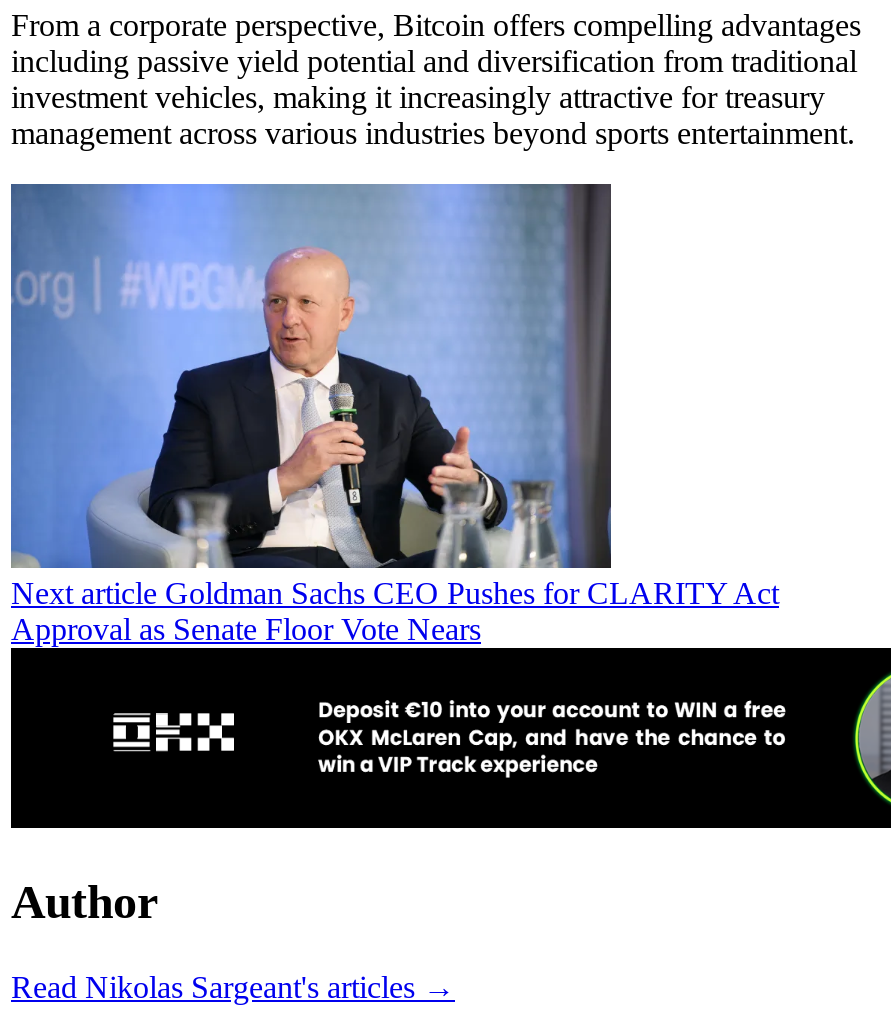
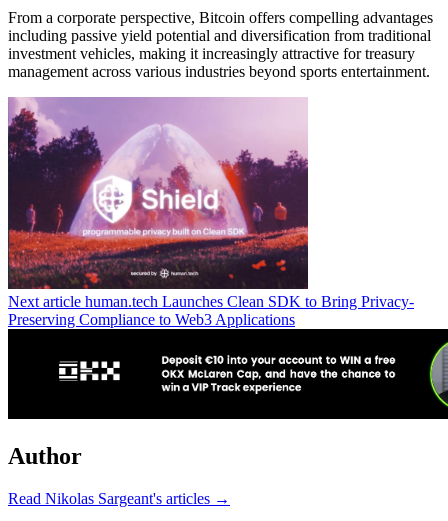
- [image]
- Next article Goldman Sachs CEO Pushes for CLARITY Act
- Approval as Senate Floor Vote Nears
+ [image]
+ Next article human.tech Launches Clean SDK to Bring Privacy-
+ Preserving Compliance to Web3 Applications
